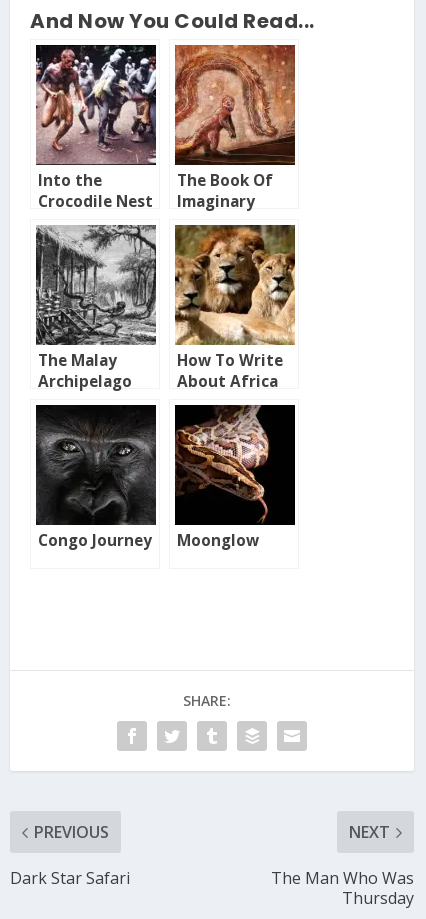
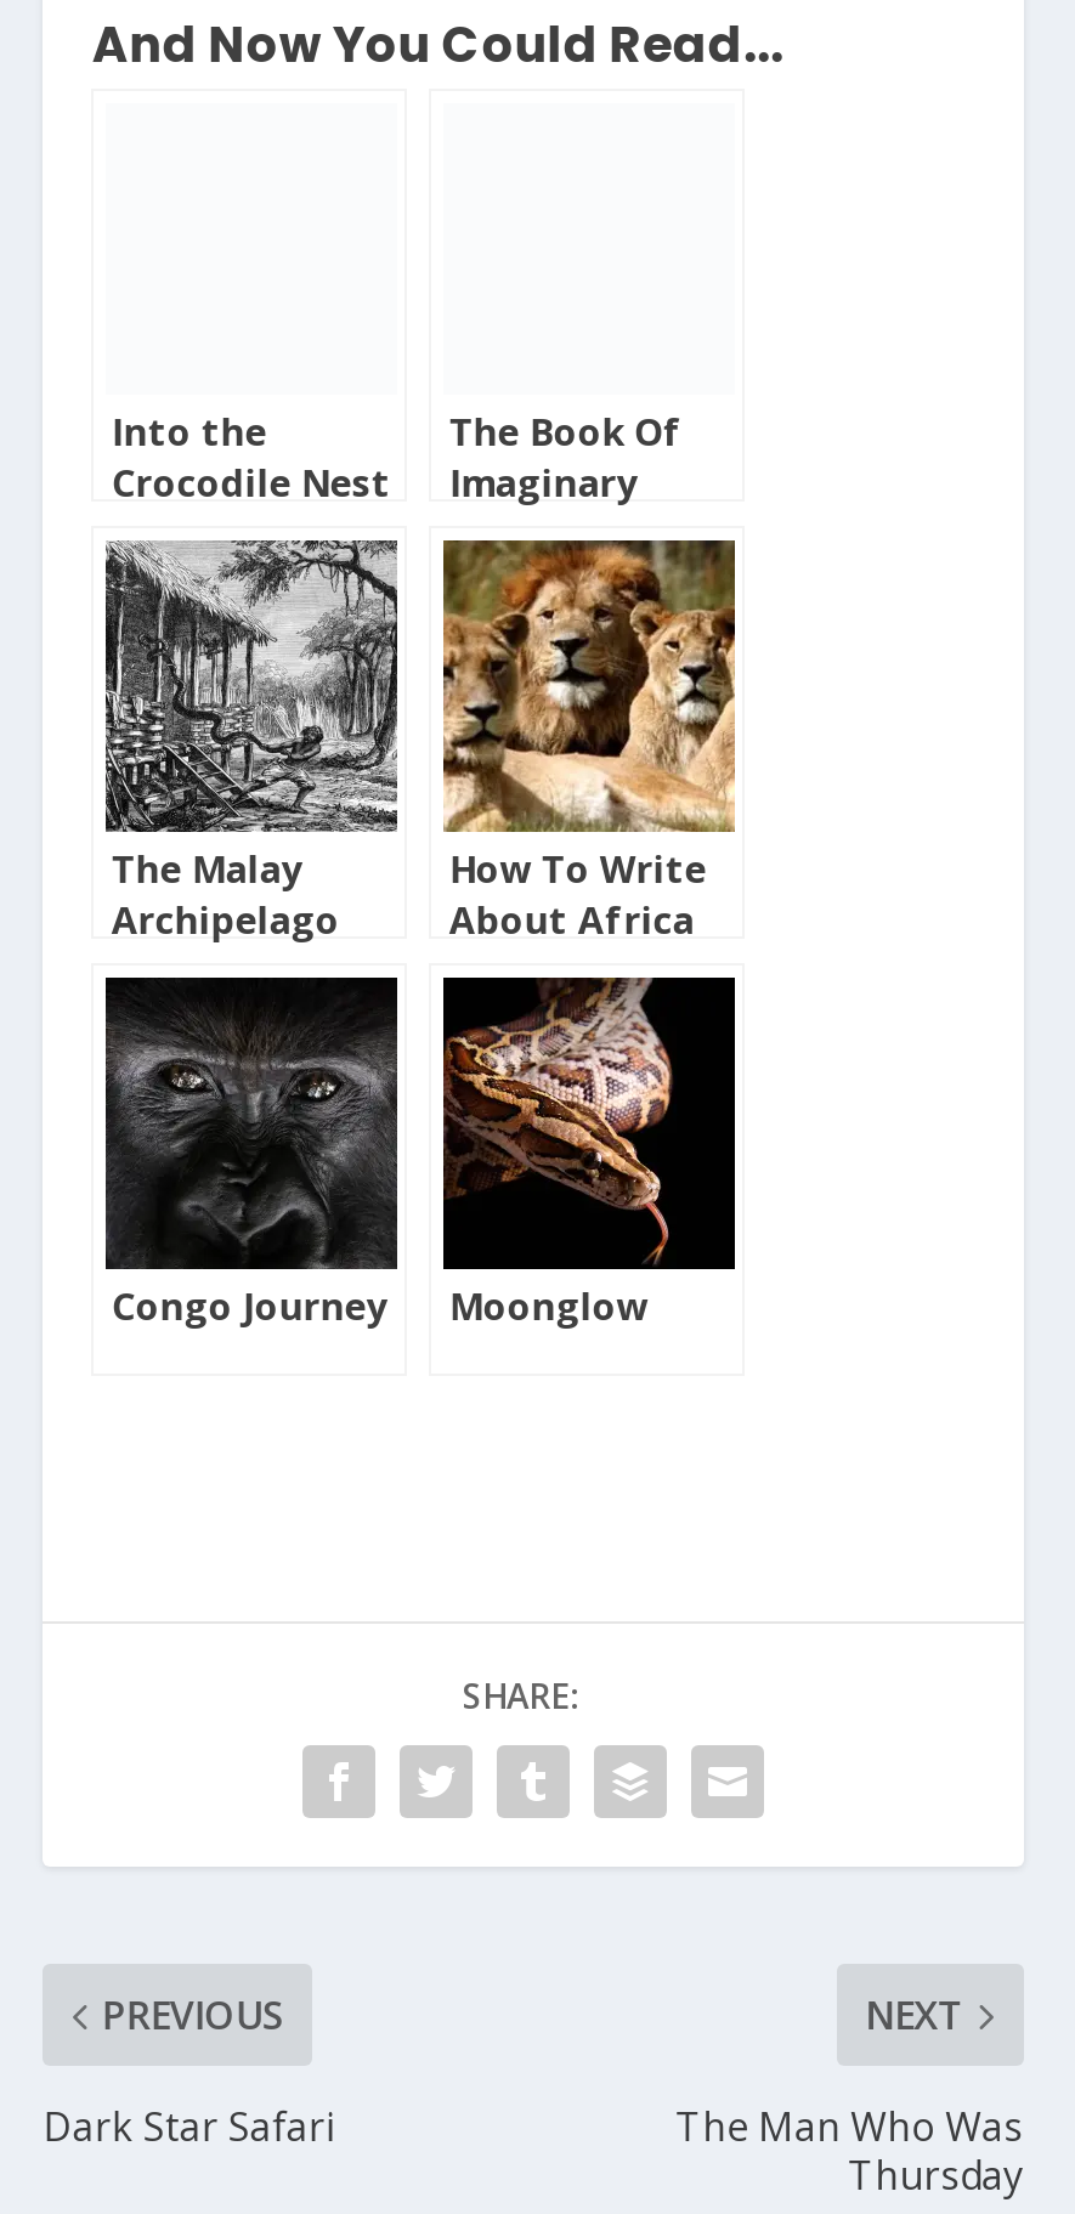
- [image]

- [image]
